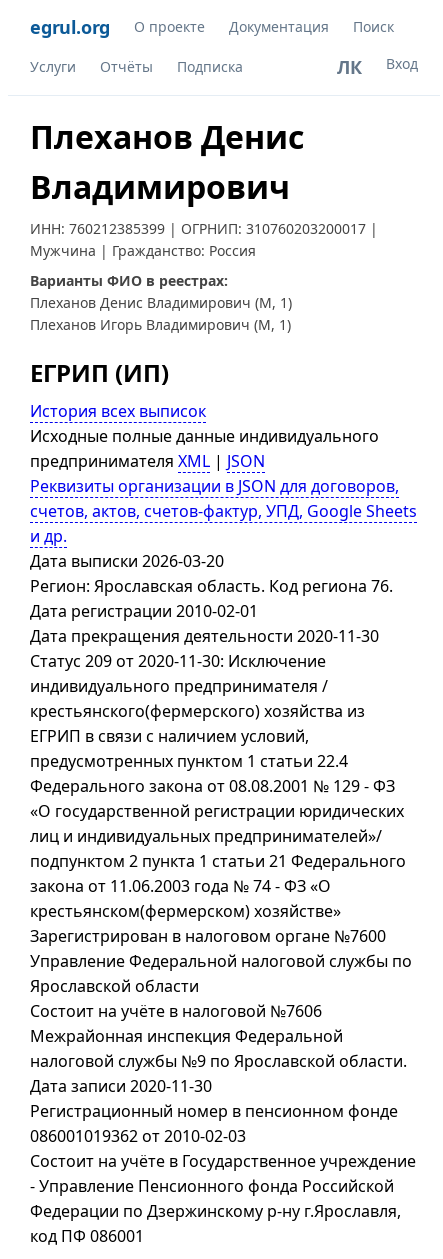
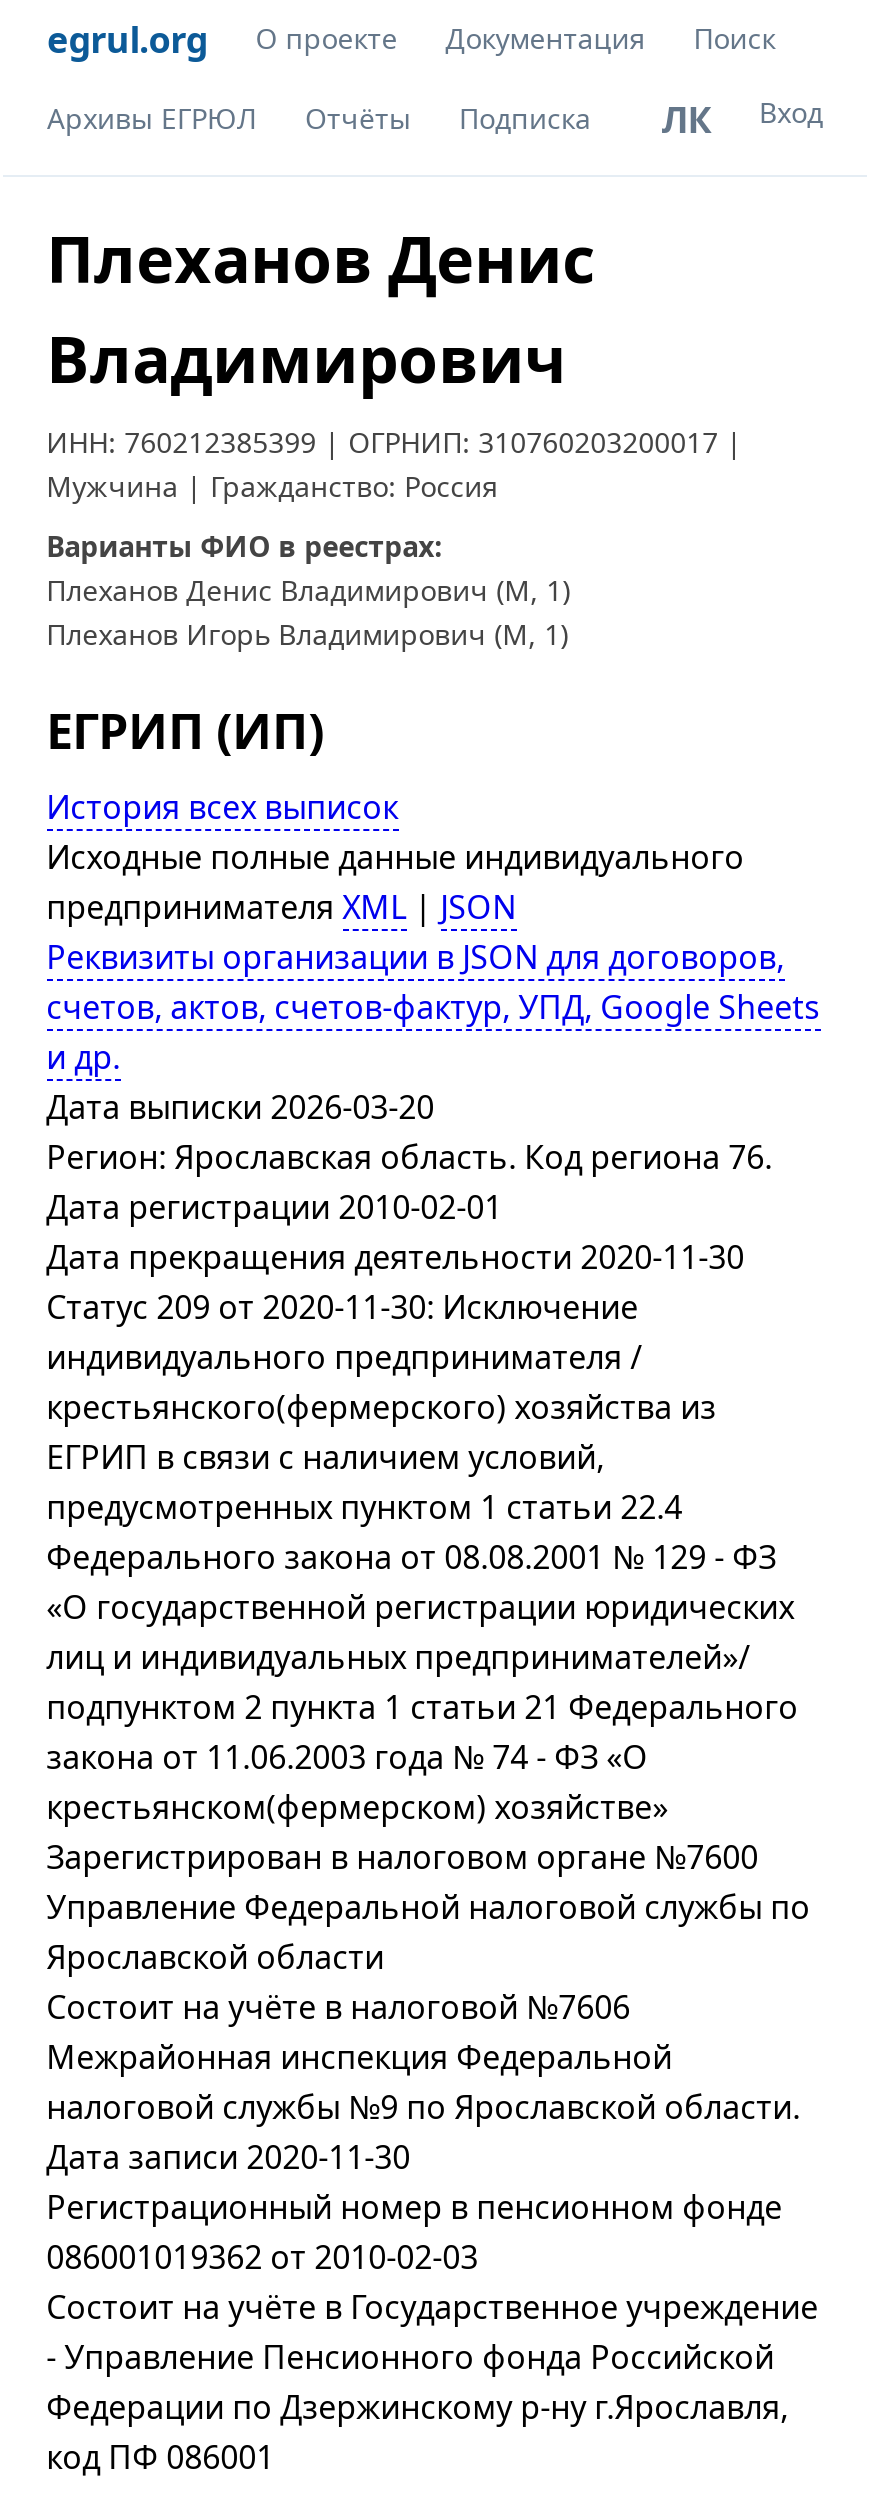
- Услуги
+ Архивы ЕГРЮЛ
